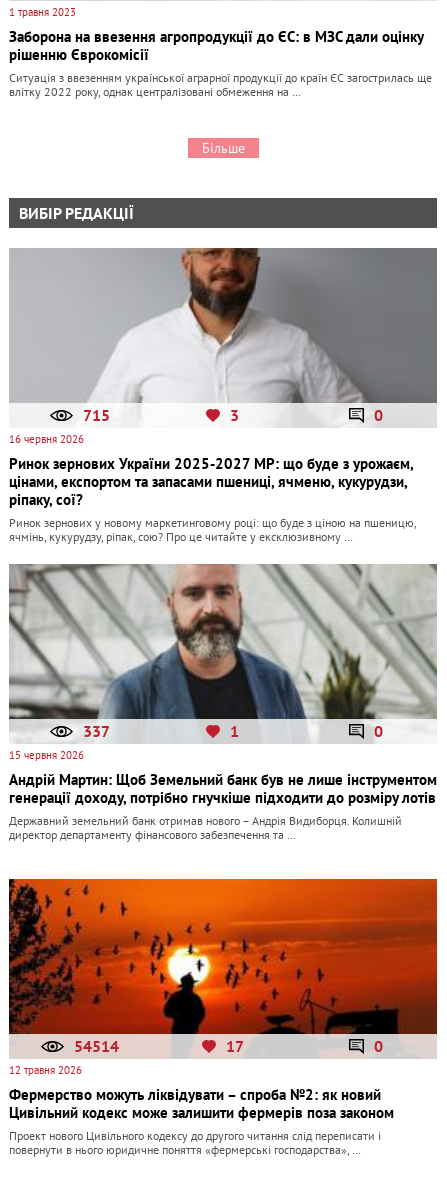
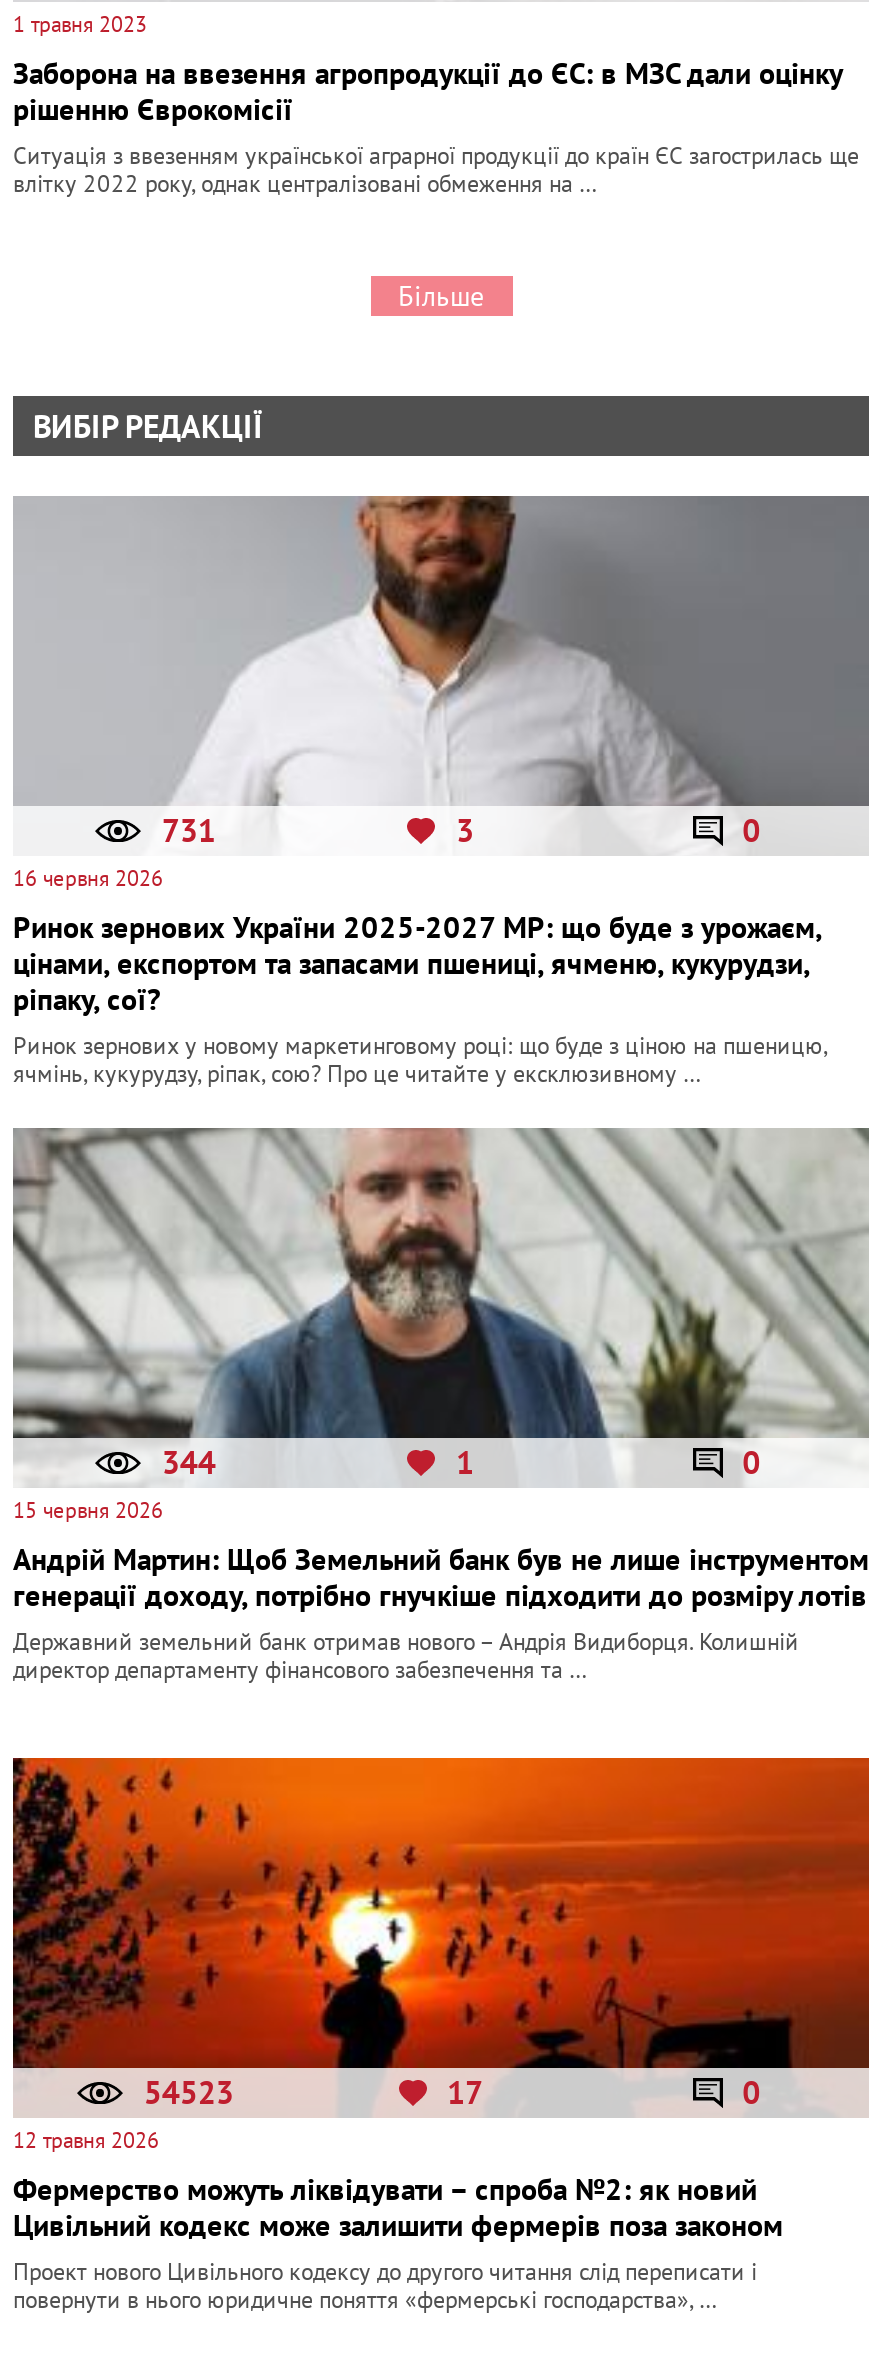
- 715
+ 731

- 337
+ 344

- 54514
+ 54523
